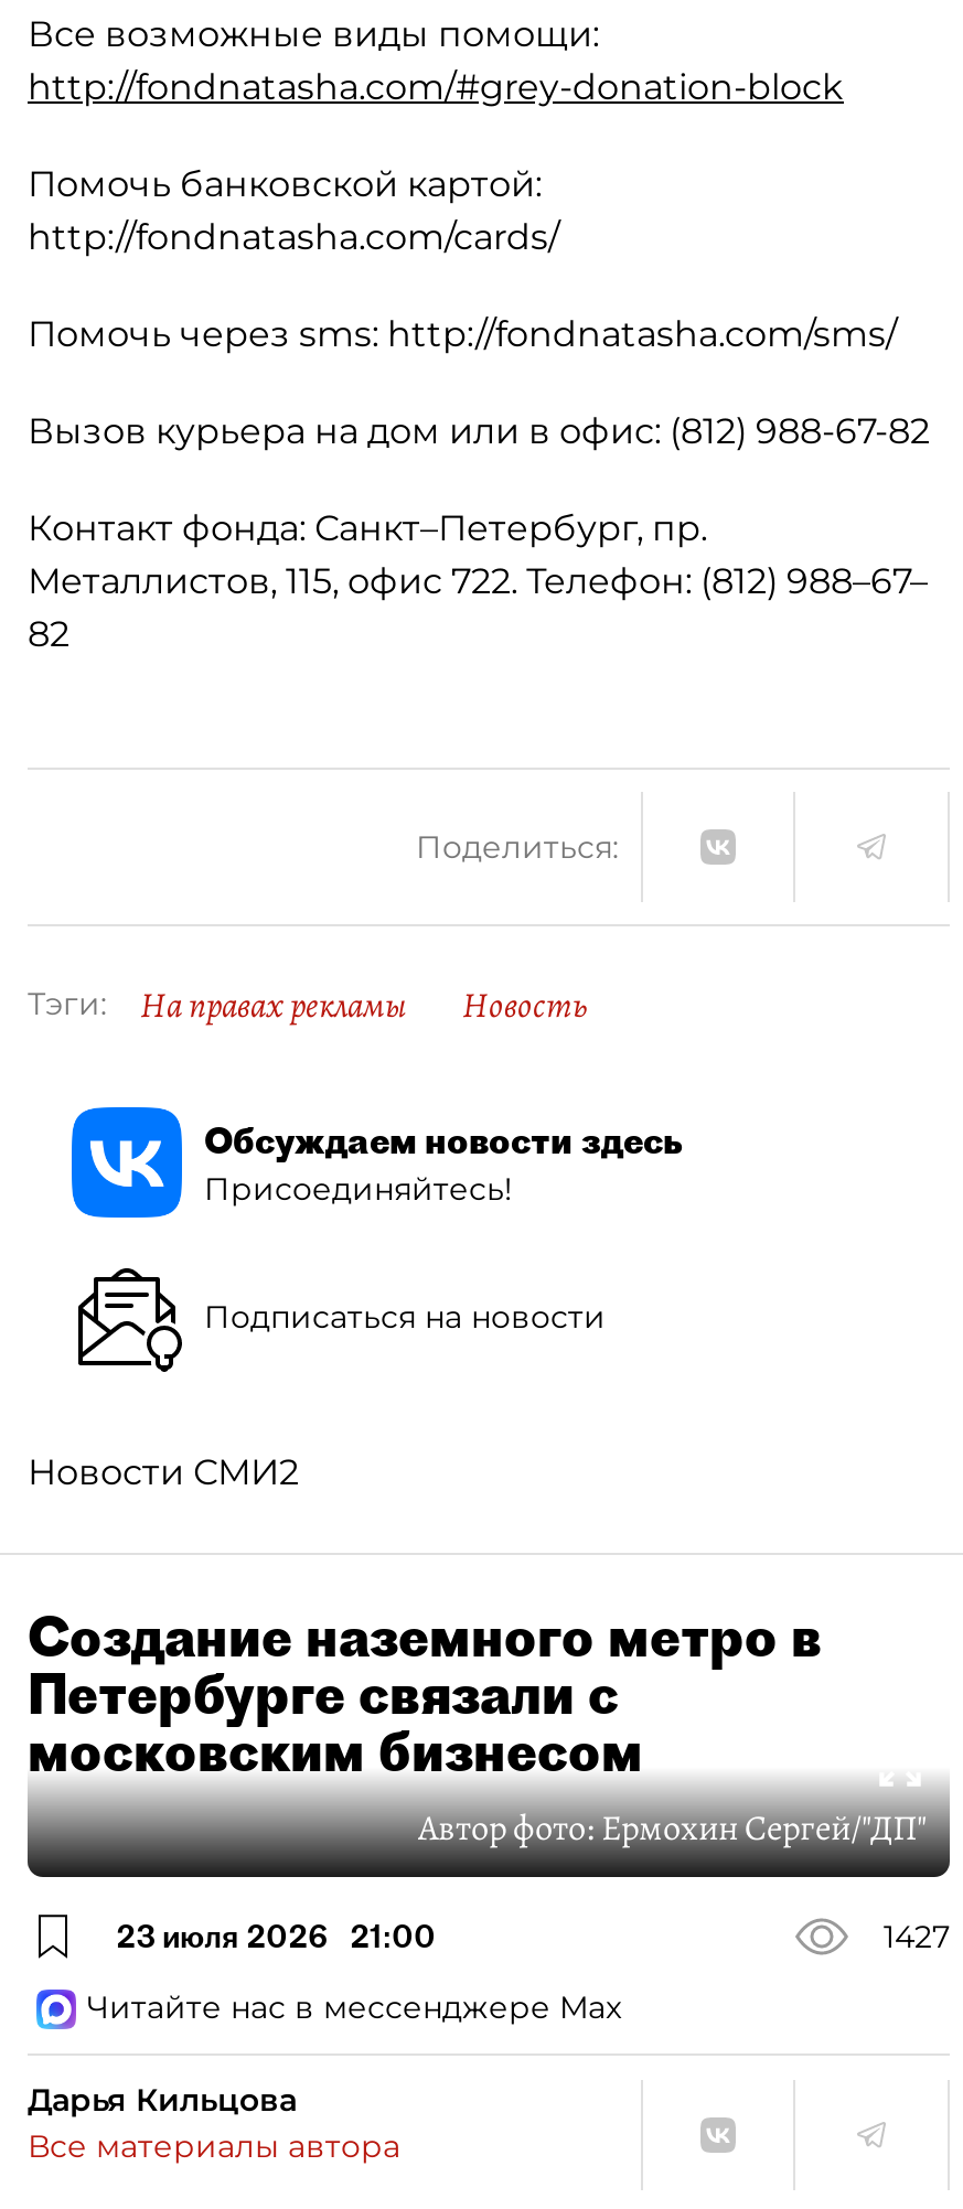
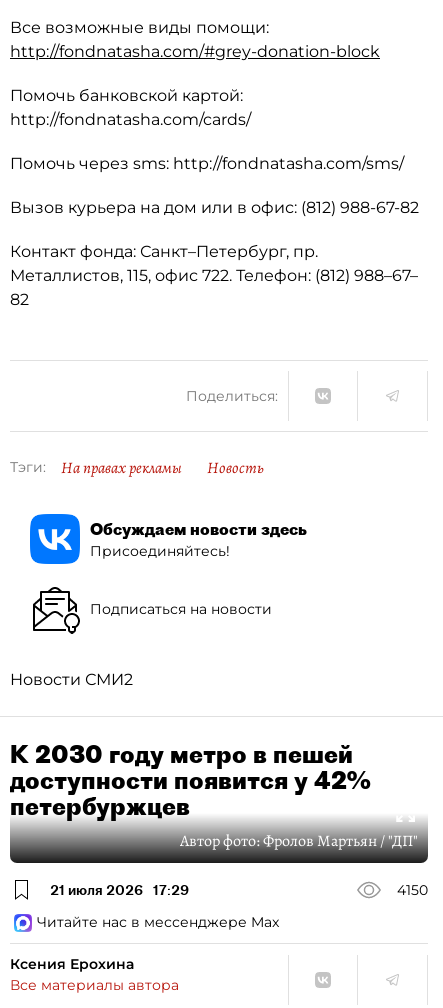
- Создание наземного метро в
- Петербурге связали с
- московским бизнесом
- Автор фото:Ермохин Сергей/"ДП"
+ К 2030 году метро в пешей
+ доступности появится у 42%
+ петербуржцев
+ Автор фото:Фролов Мартьян / "ДП"

- 23 июля 2026 21:00
- 1427
+ 21 июля 2026 17:29
+ 4150

- Дарья Кильцова
+ Ксения Ерохина
